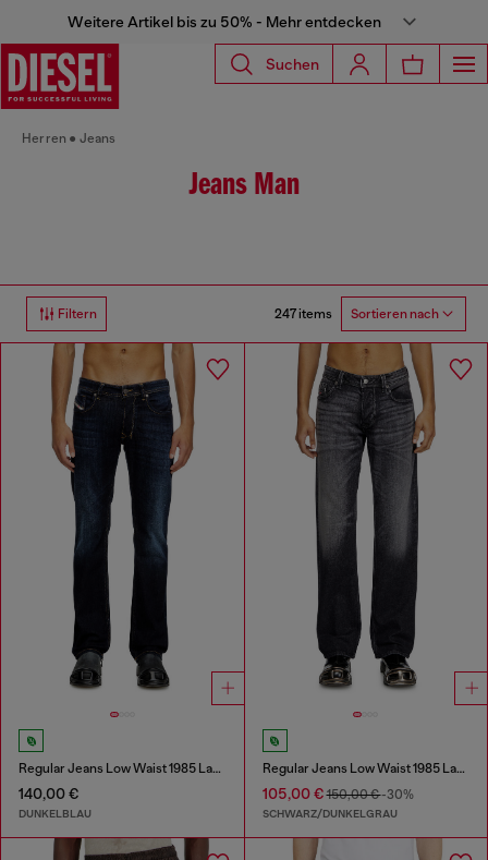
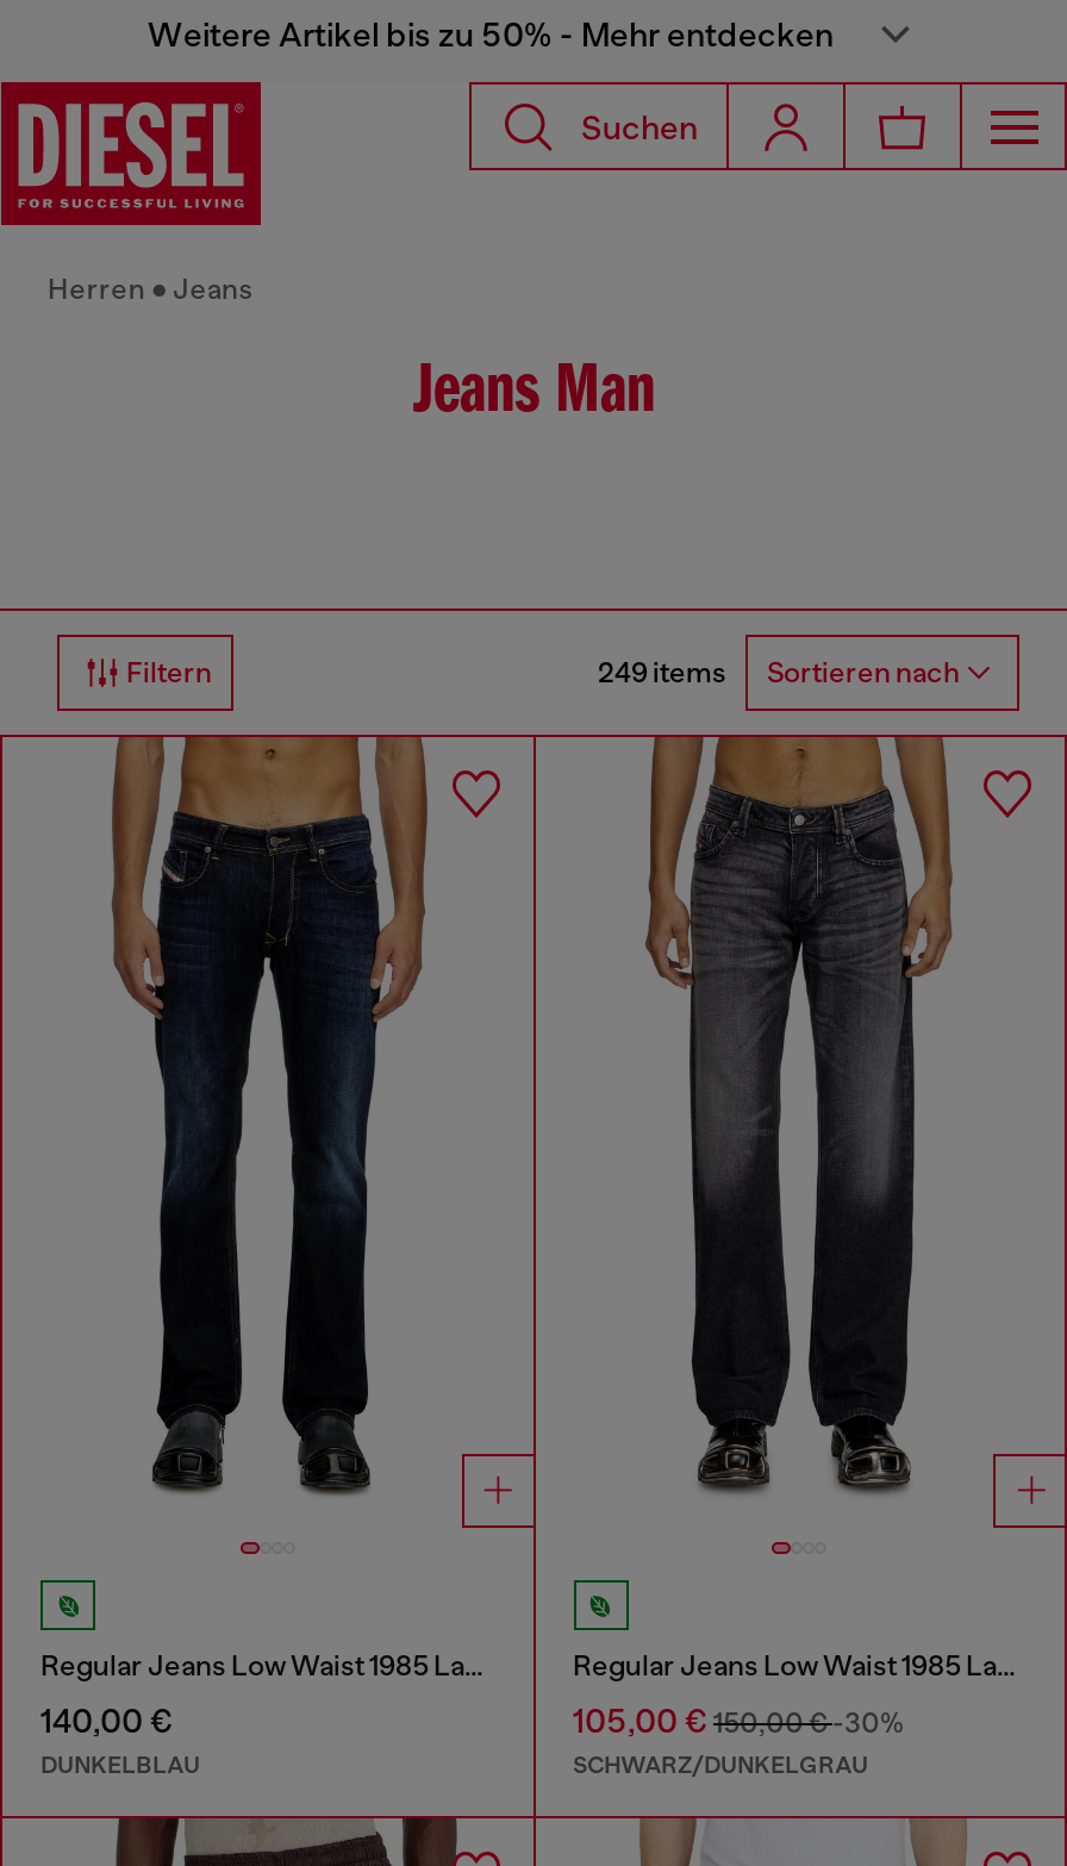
- 247 items Sortieren nach
+ 249 items Sortieren nach
